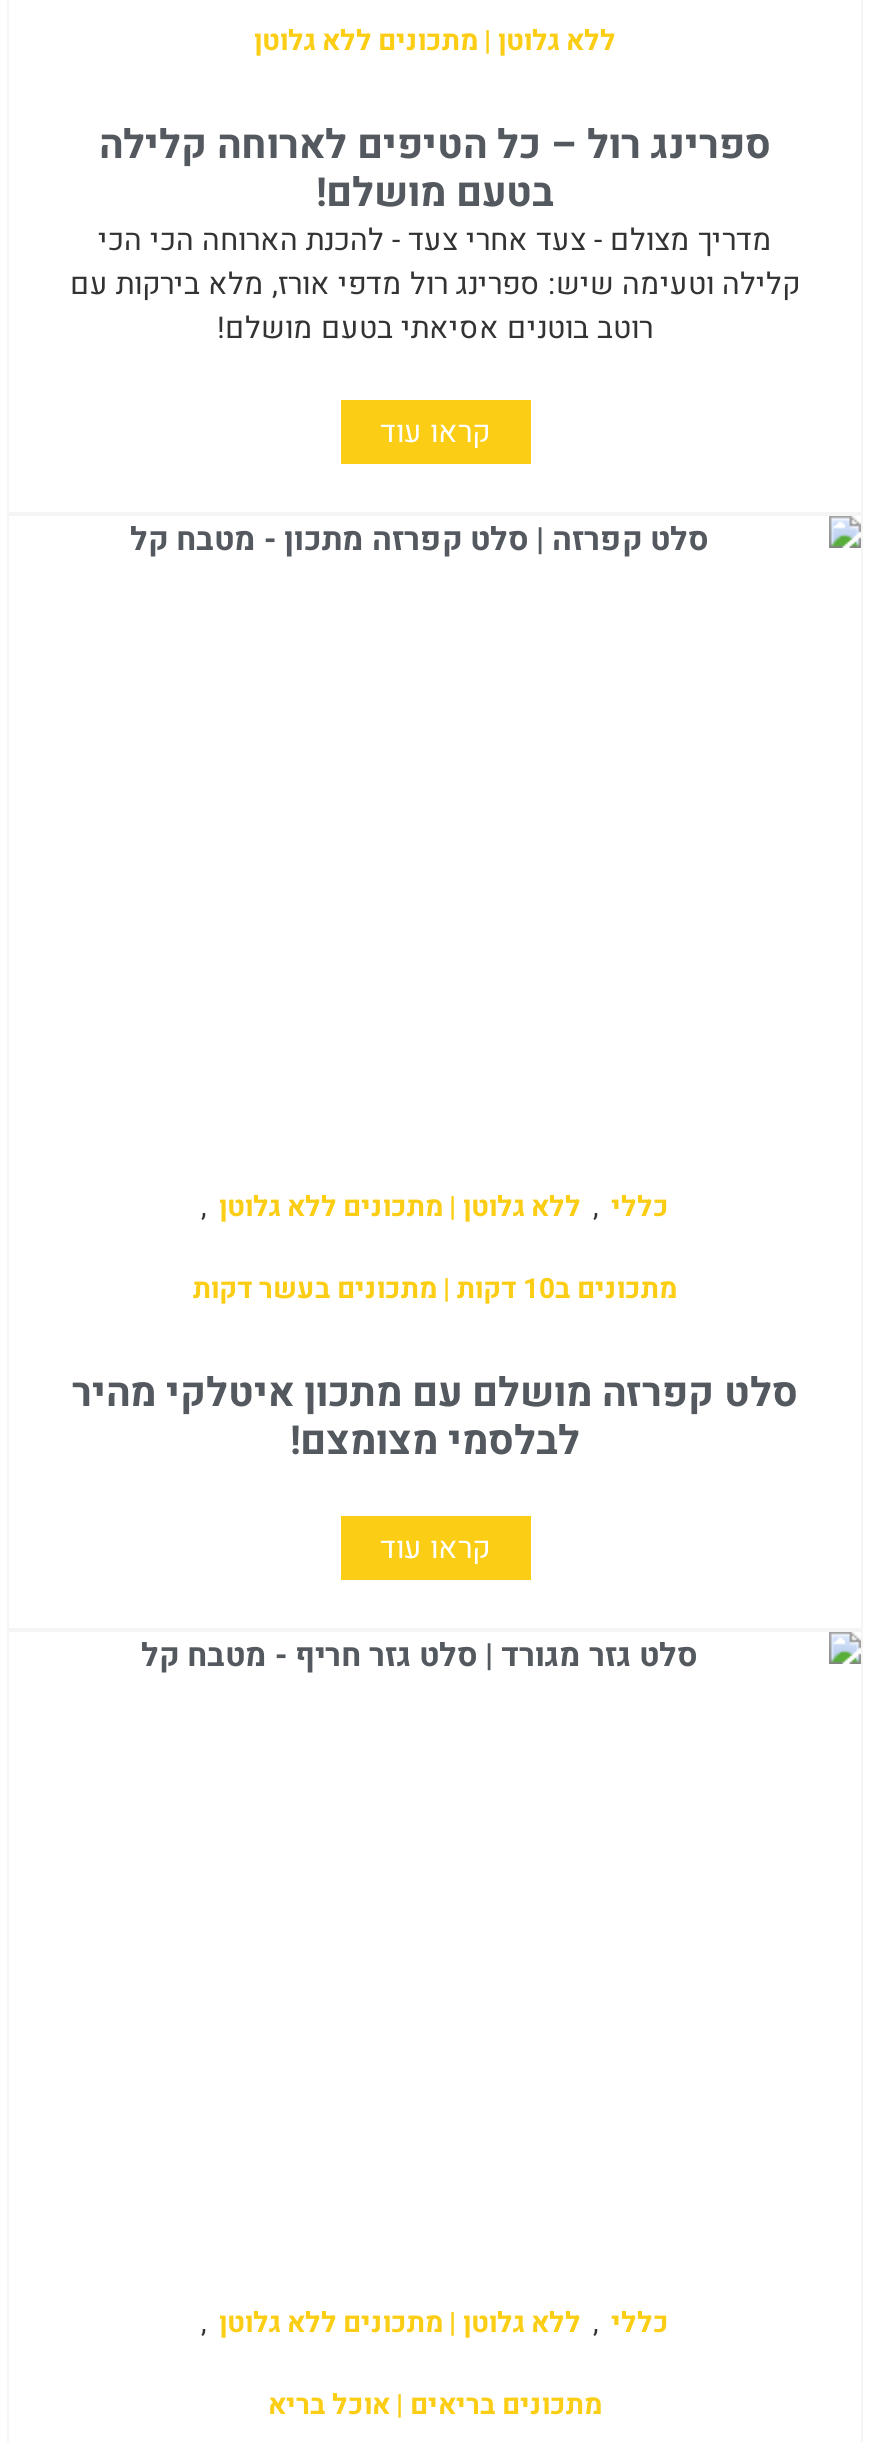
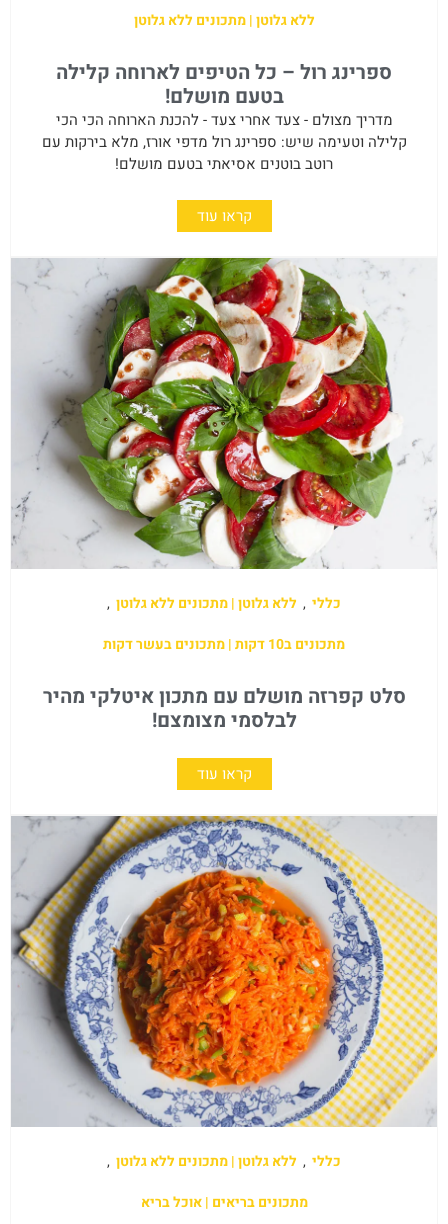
+ [image]

+ [image]
